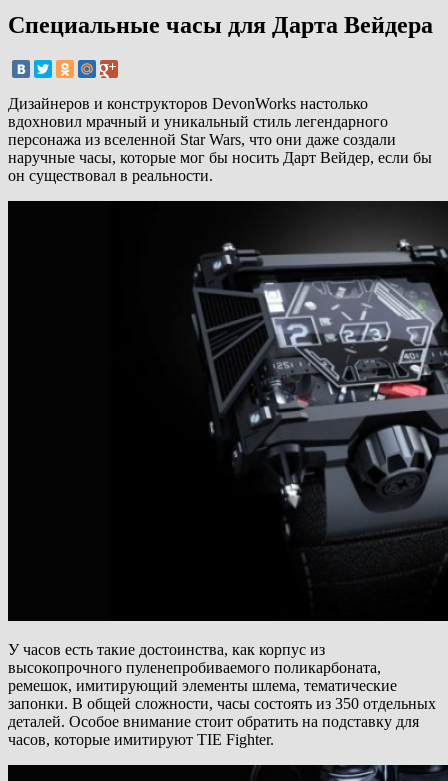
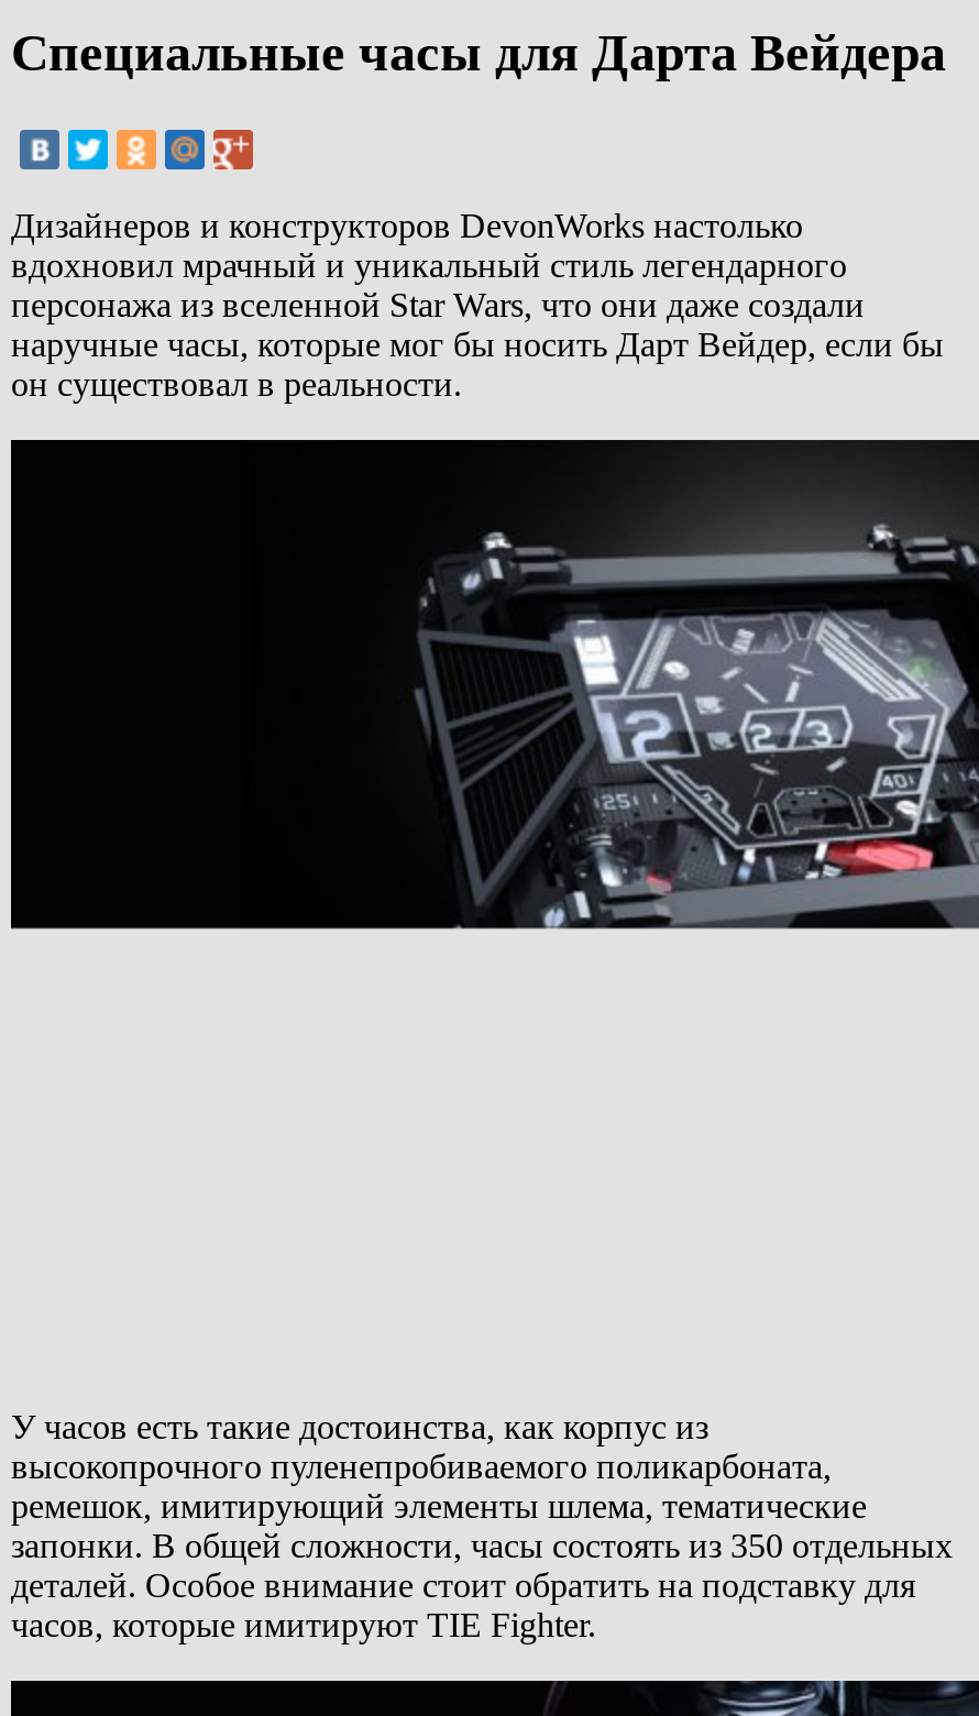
- [image]
